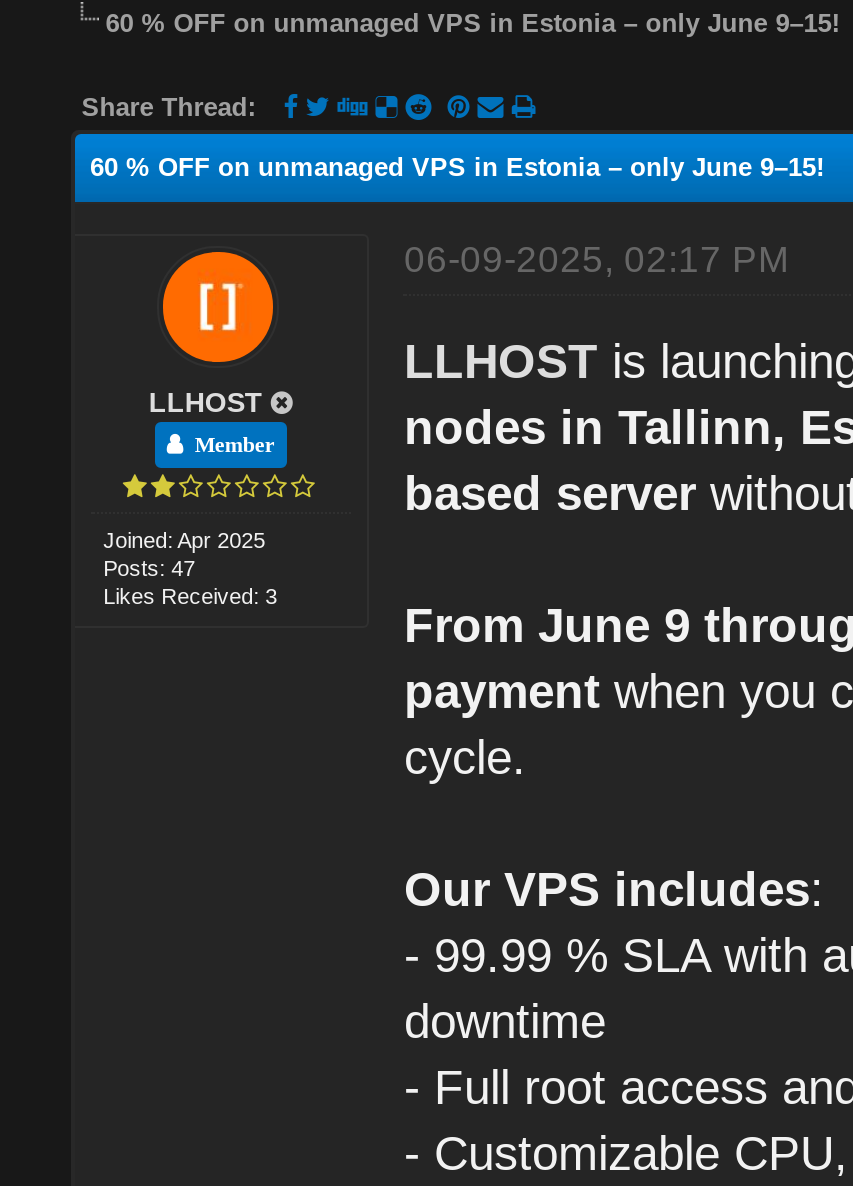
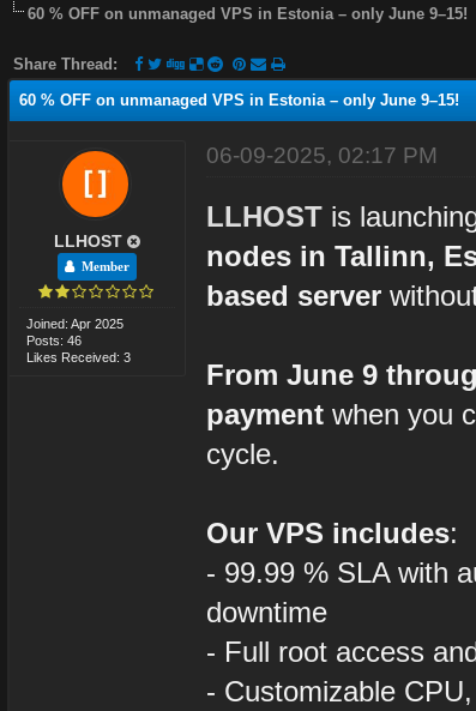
- Posts: 47
+ Posts: 46
